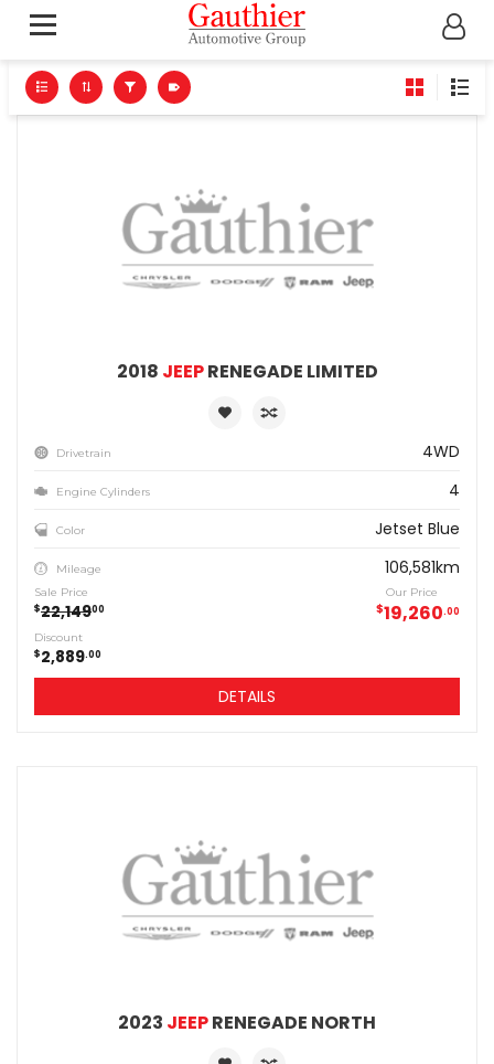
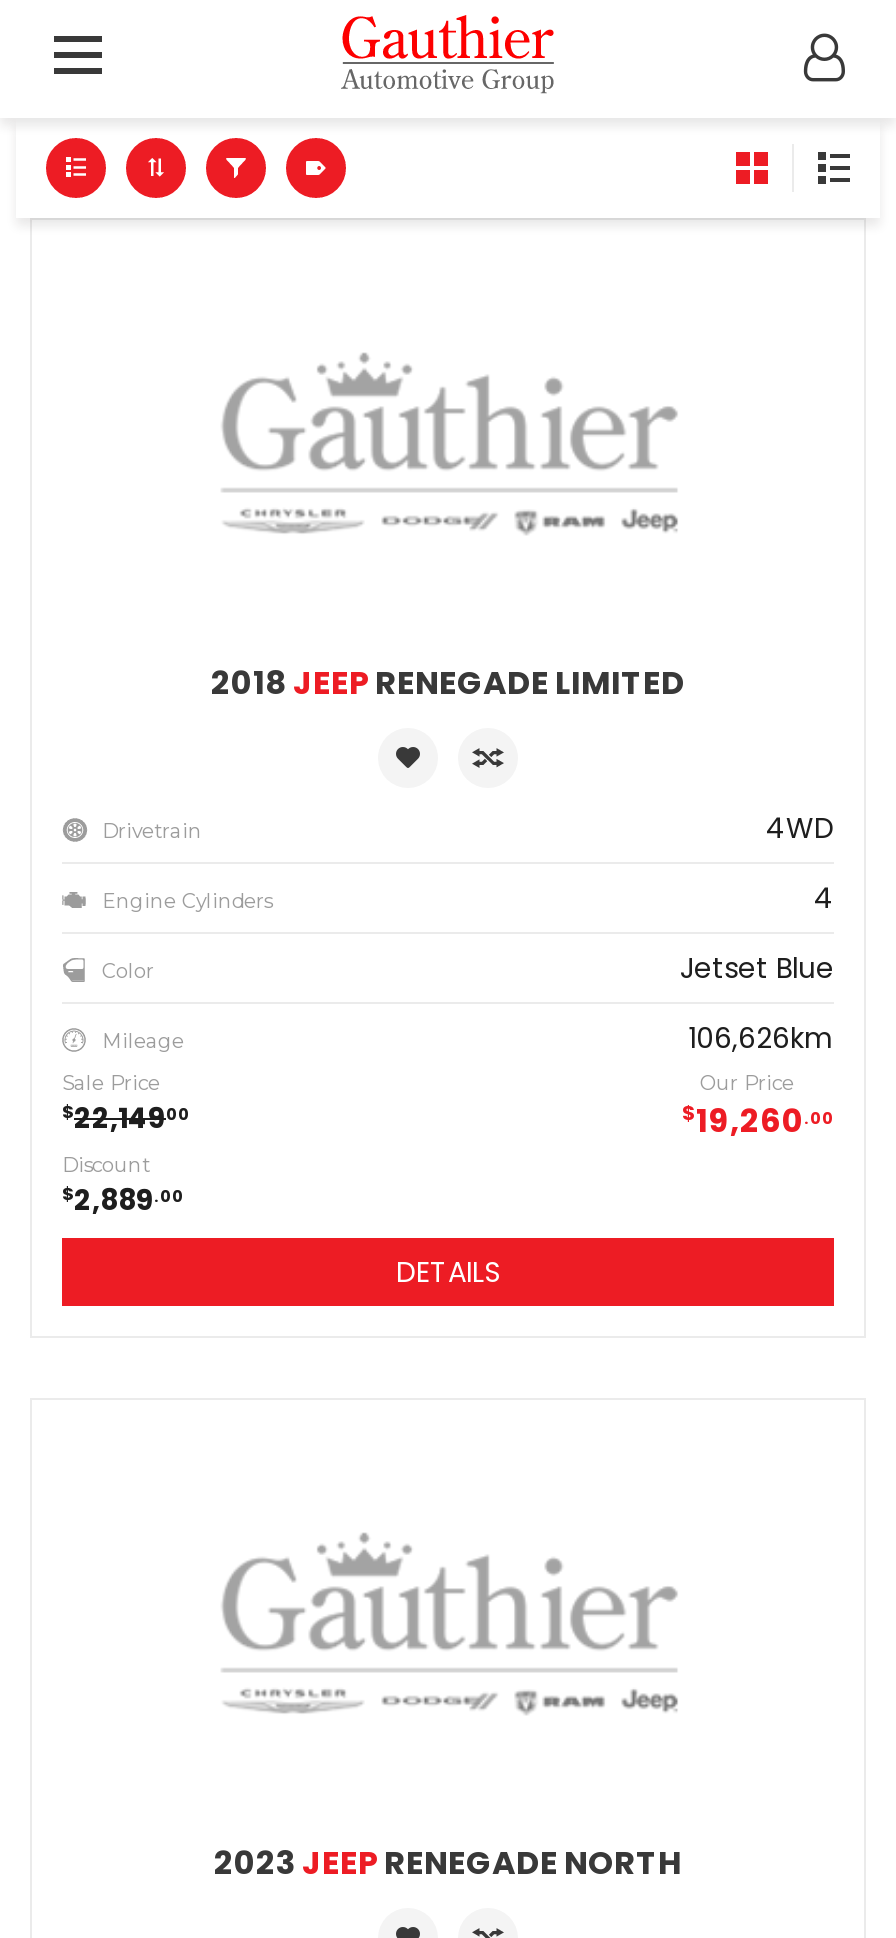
- 106,581km
+ 106,626km
